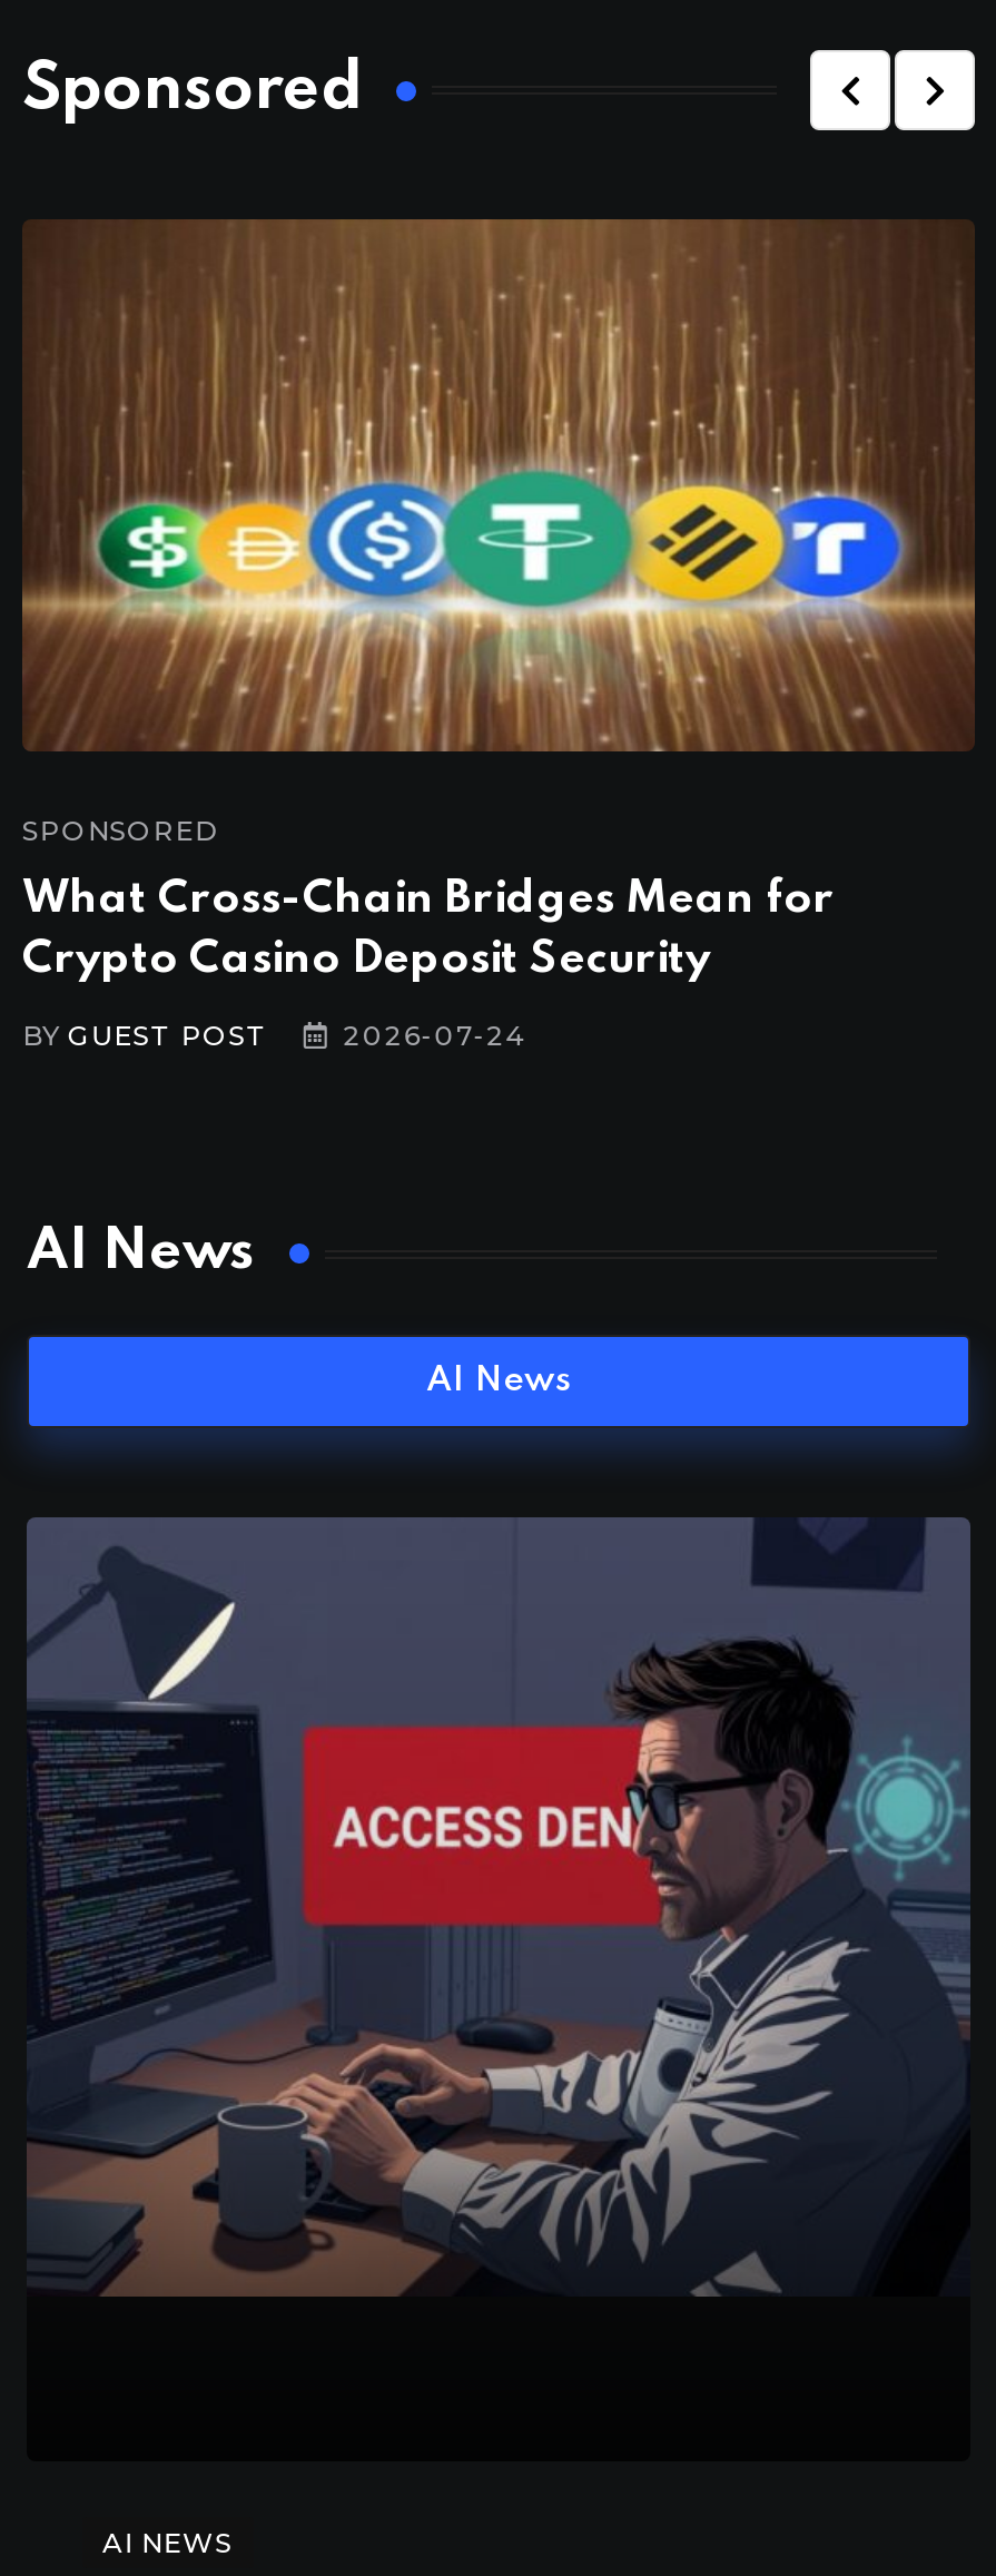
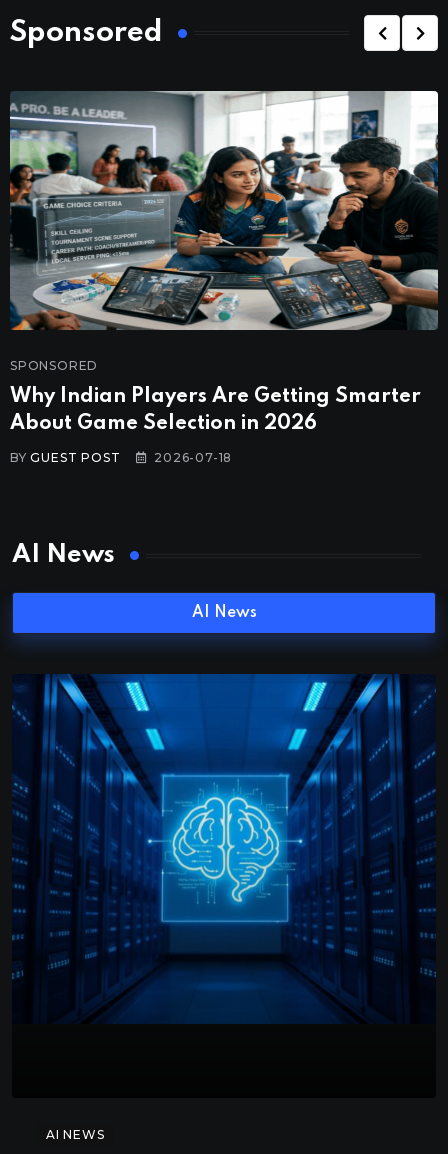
- [image]
+ [image]

- What Cross-Chain Bridges Mean for
- Crypto Casino Deposit Security
+ Why Indian Players Are Getting Smarter
+ About Game Selection in 2026

- 2026-07-24
+ 2026-07-18

- [image]
+ [image]
